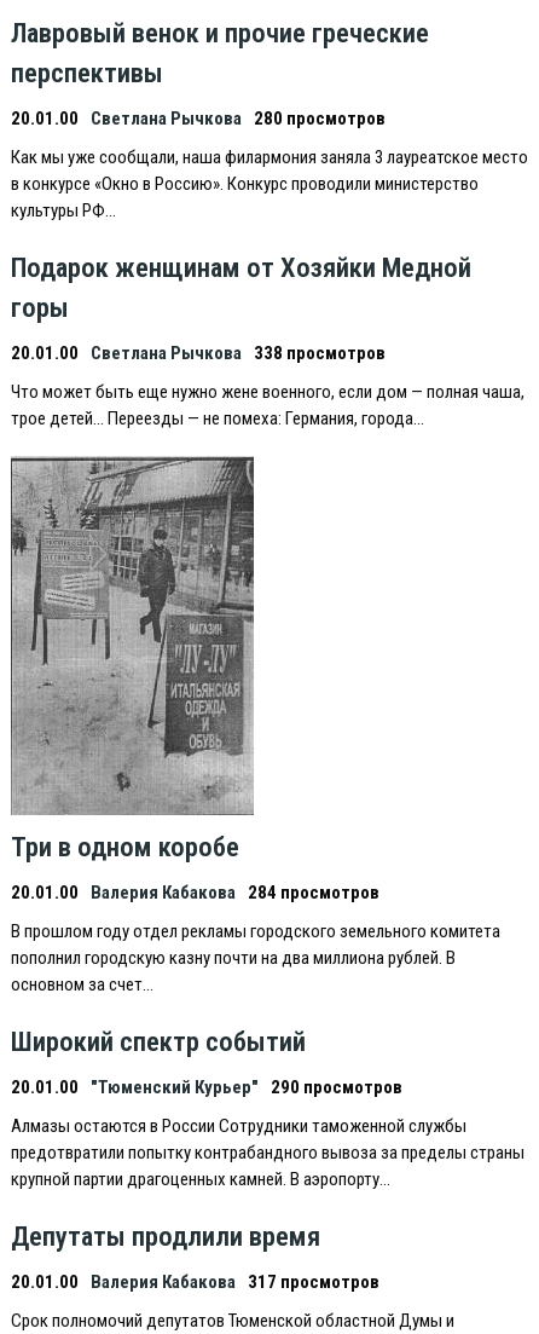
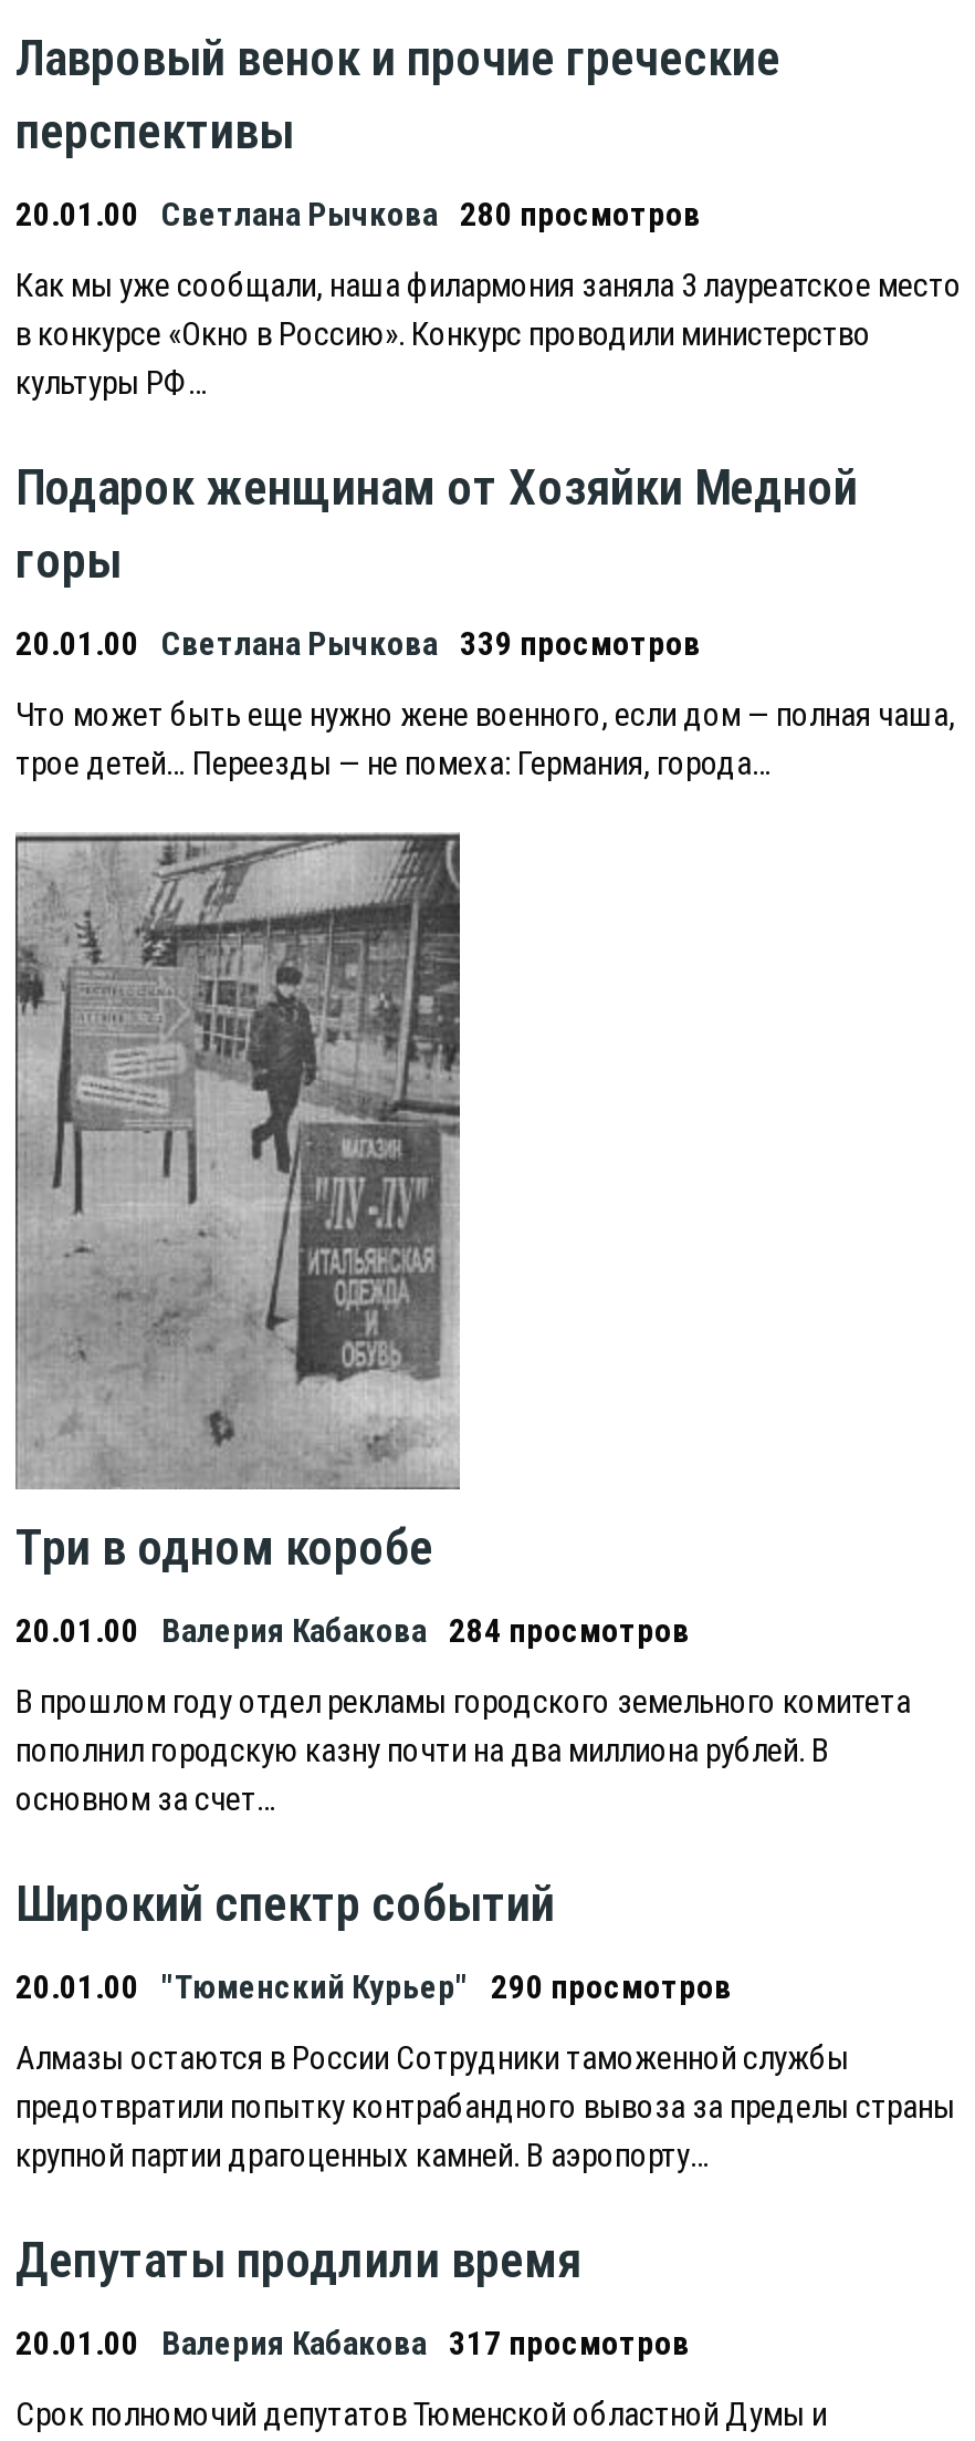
- 20.01.00 Светлана Рычкова 338 просмотров
+ 20.01.00 Светлана Рычкова 339 просмотров
